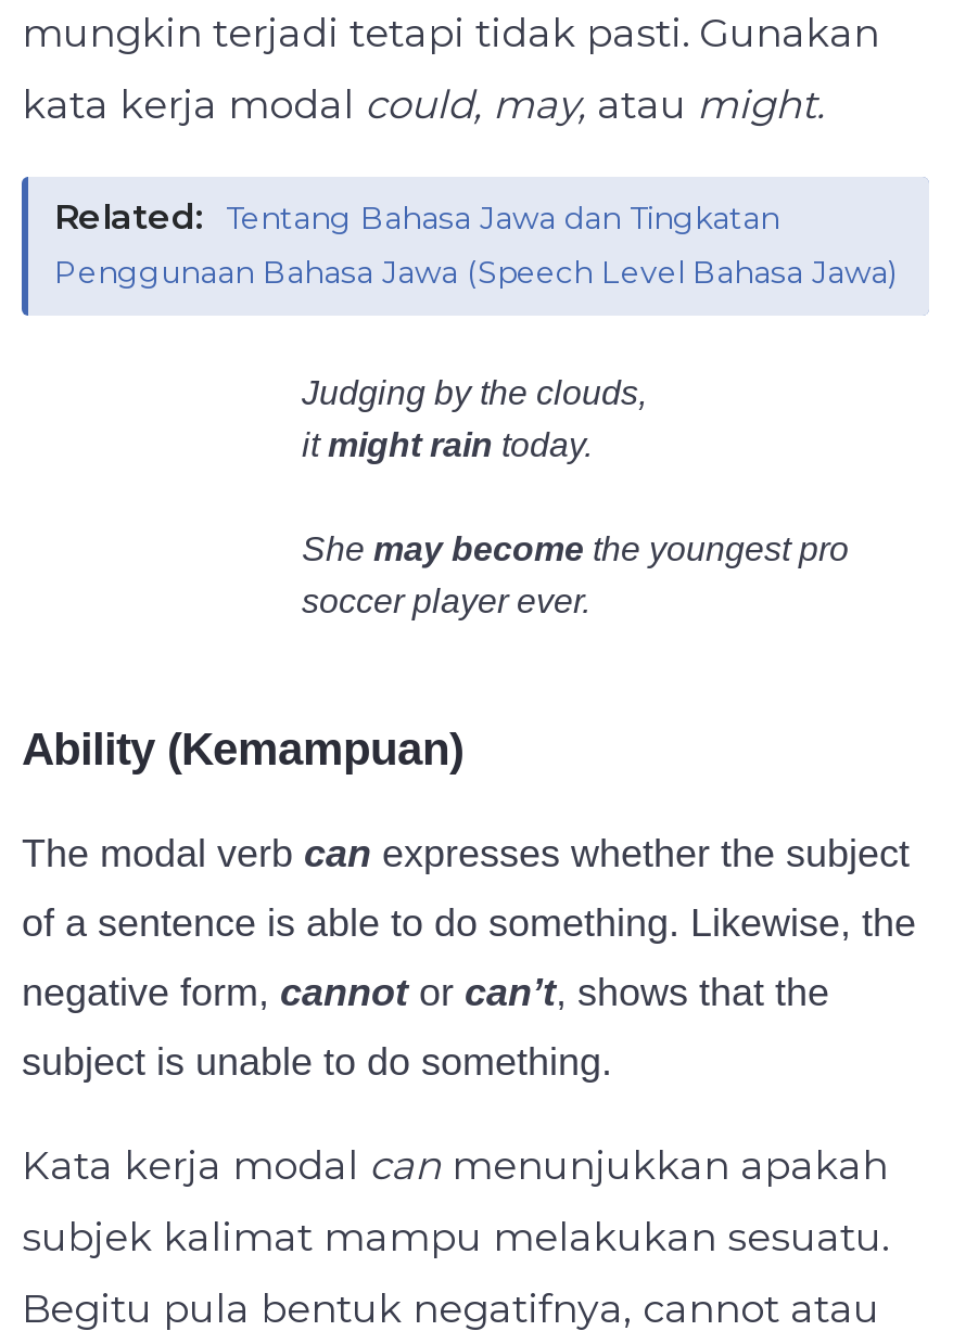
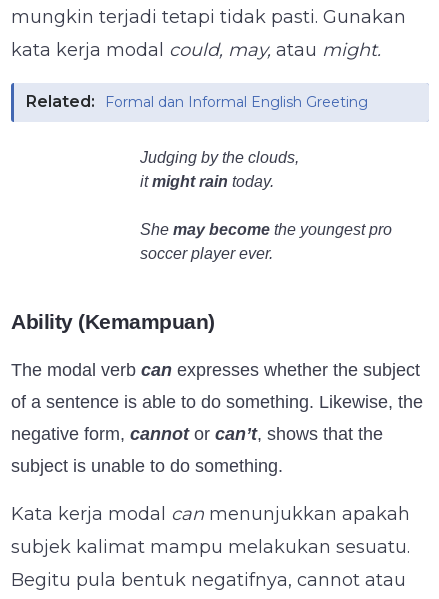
- Related: Tentang Bahasa Jawa dan Tingkatan
- Penggunaan Bahasa Jawa (Speech Level Bahasa Jawa)
+ Related: Formal dan Informal English Greeting
